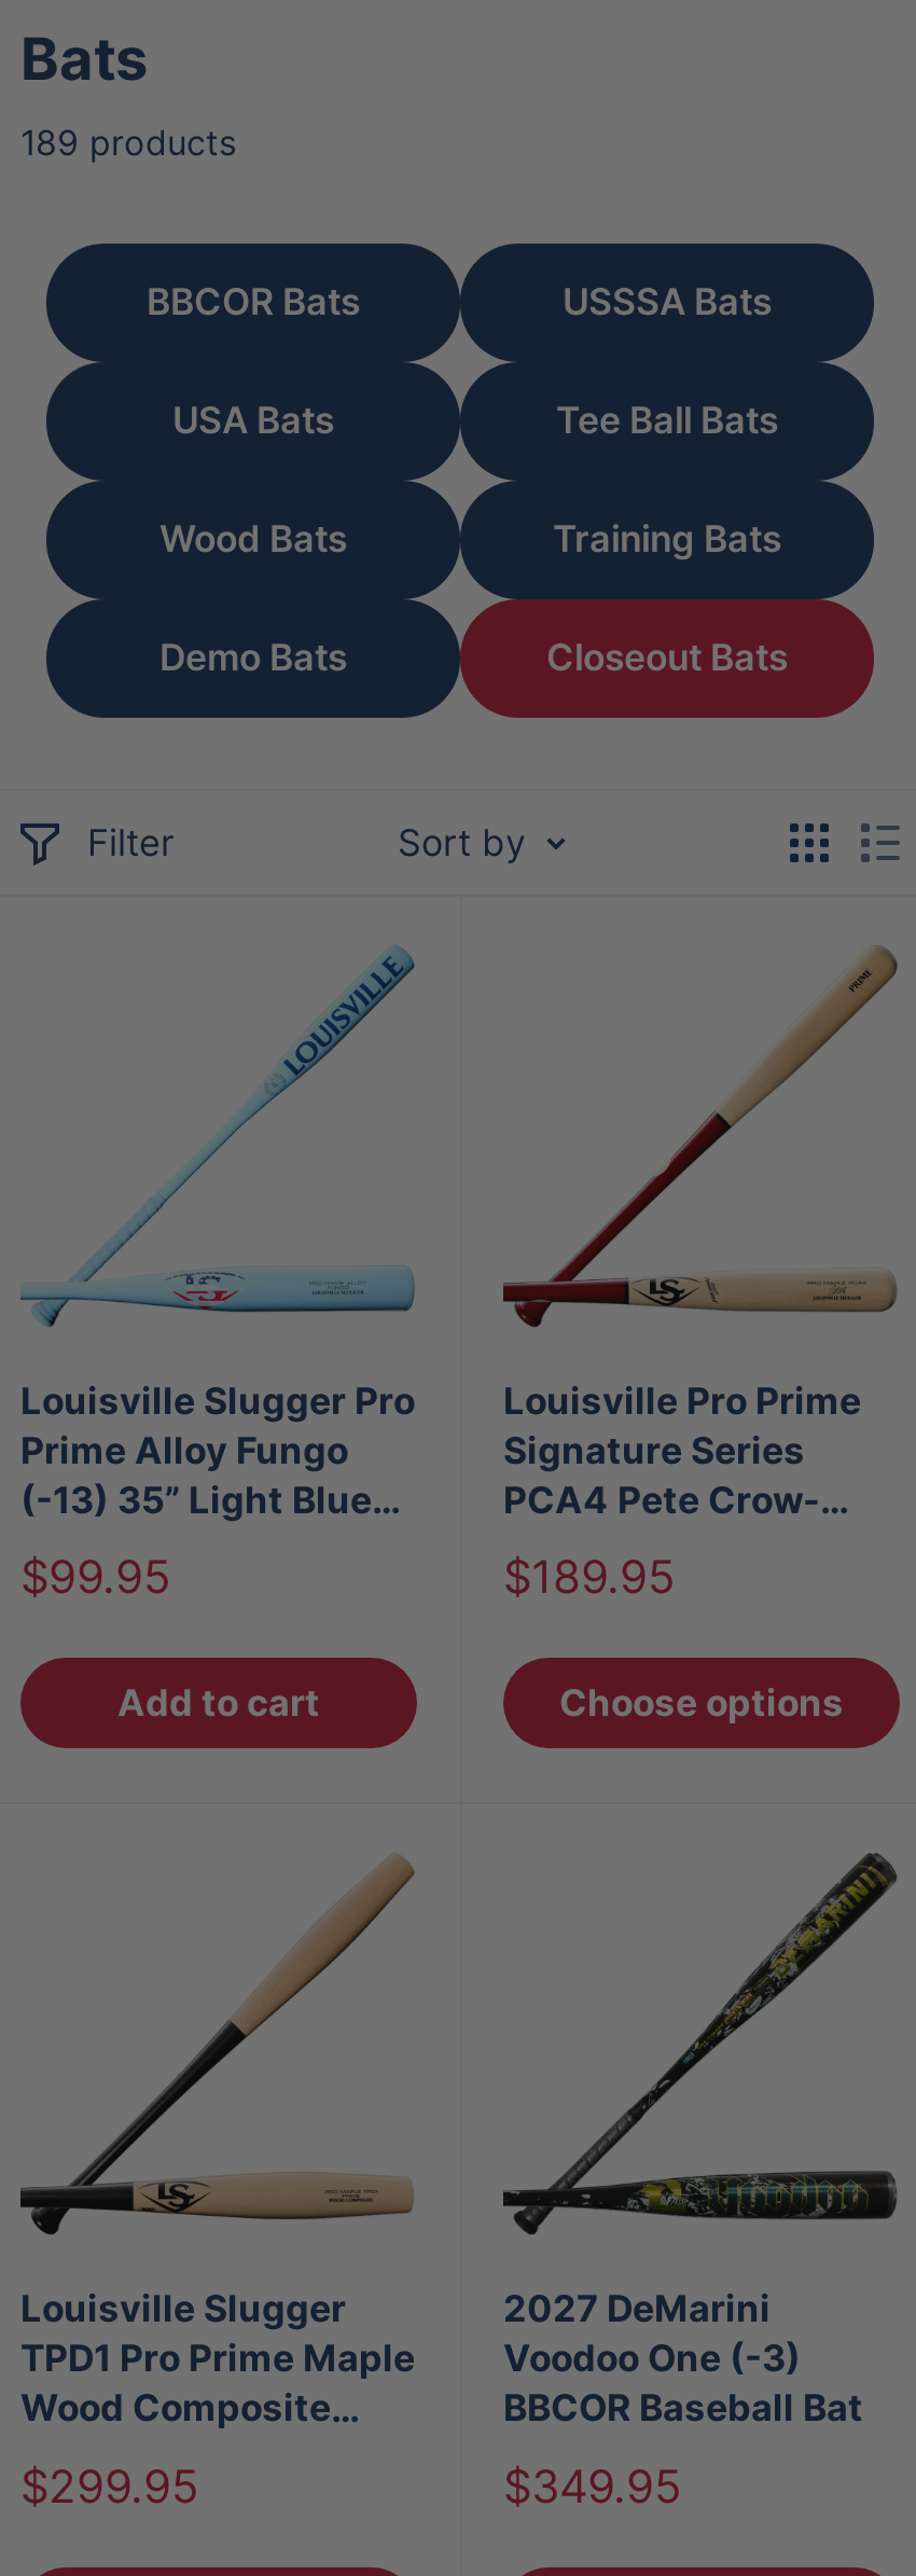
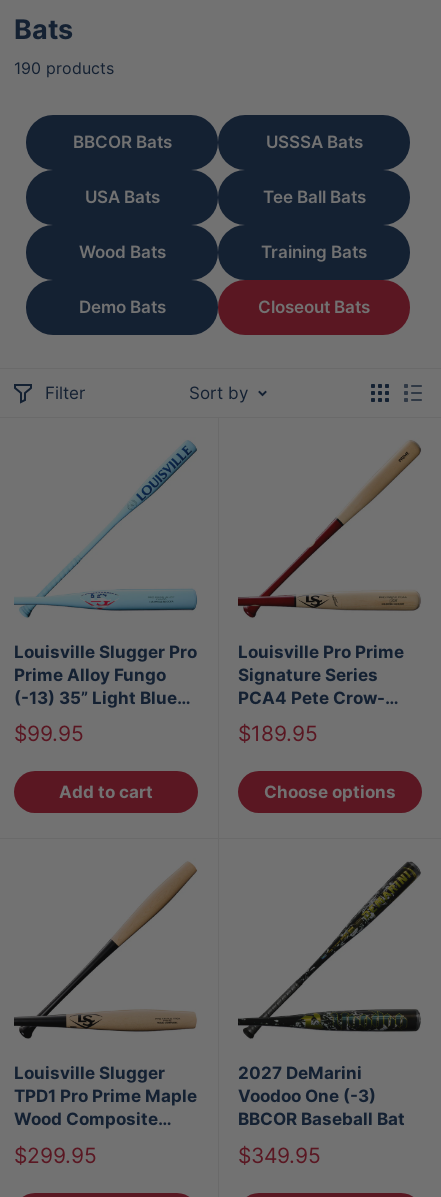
- 189 products
+ 190 products
